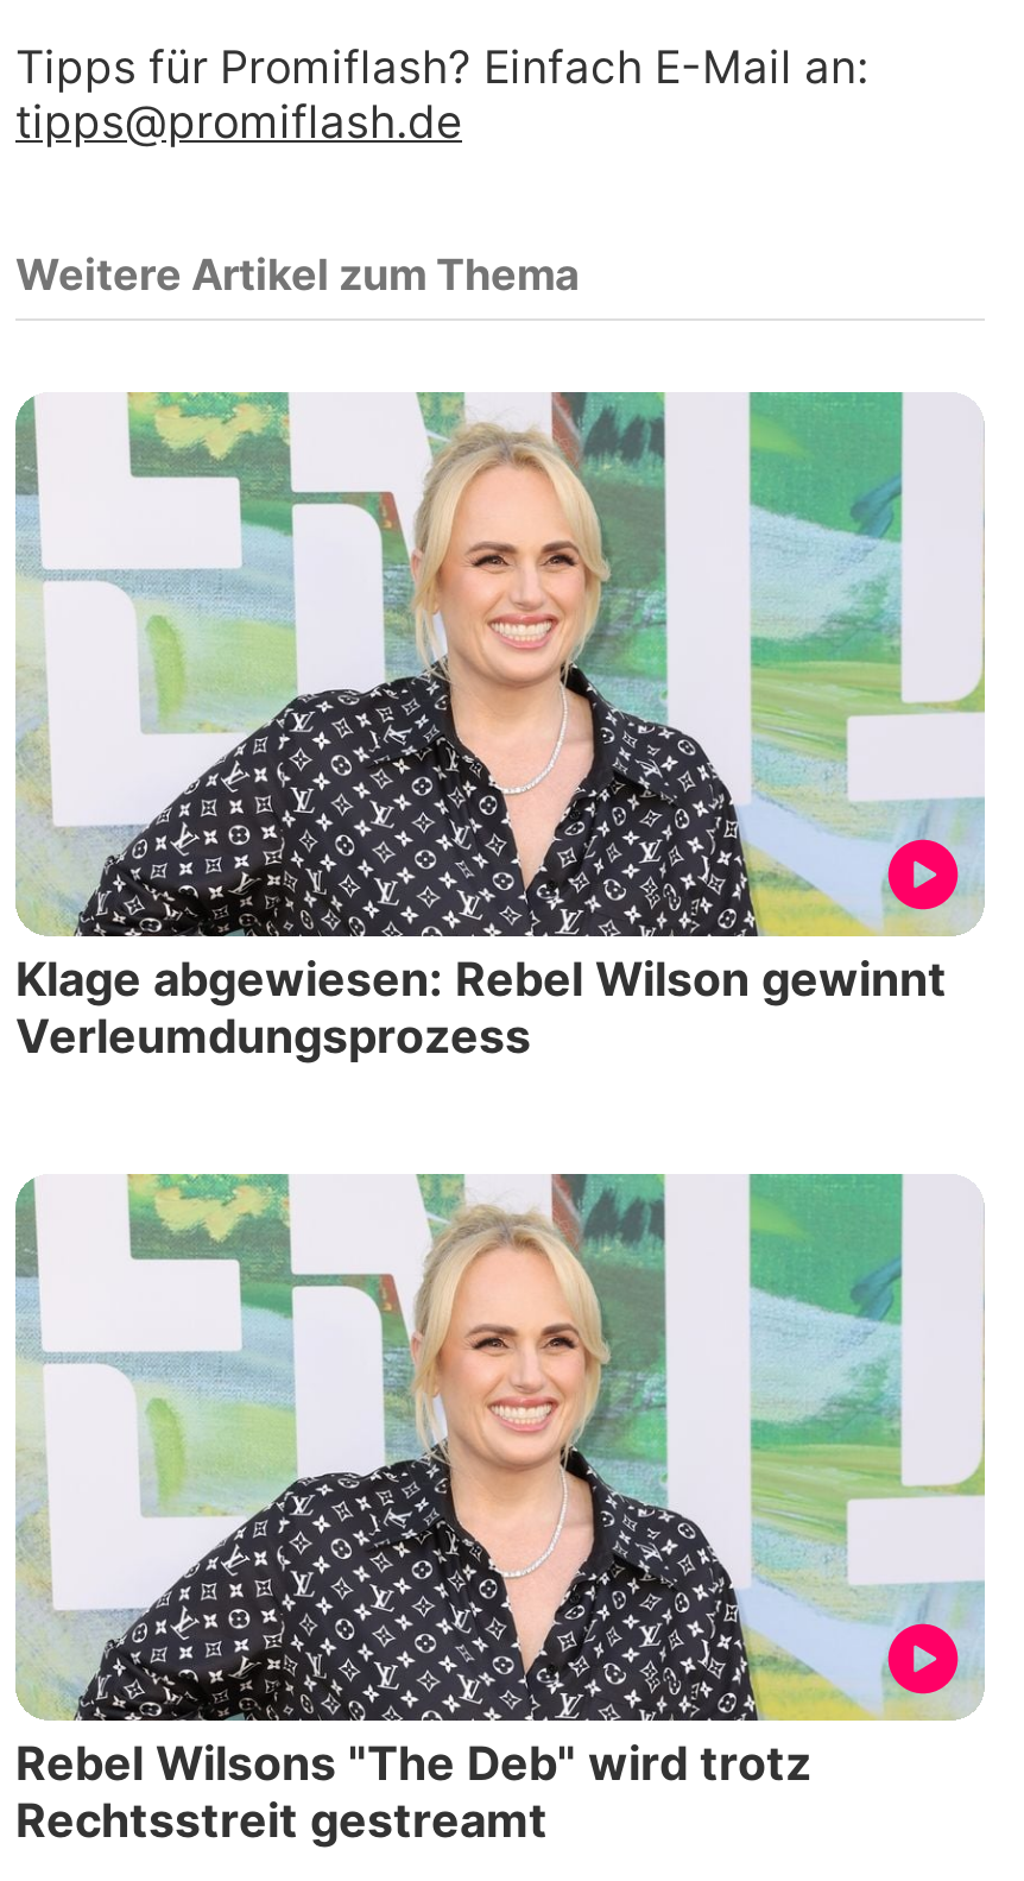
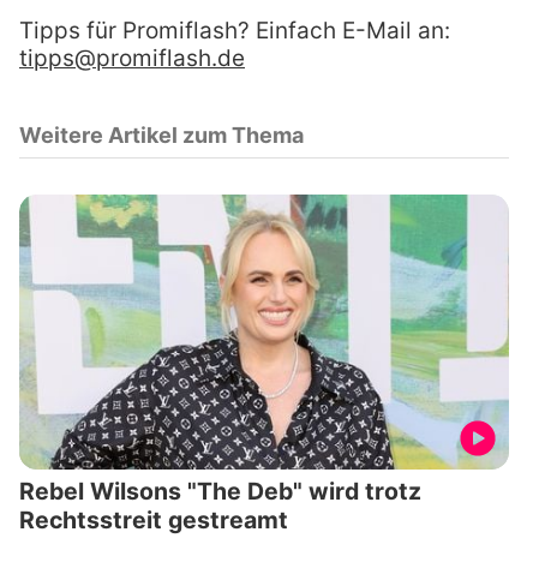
- Klage abgewiesen: Rebel Wilson gewinnt
- Verleumdungsprozess
